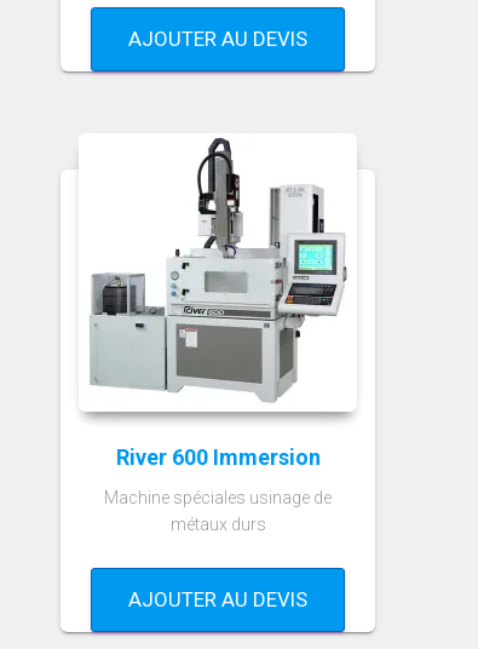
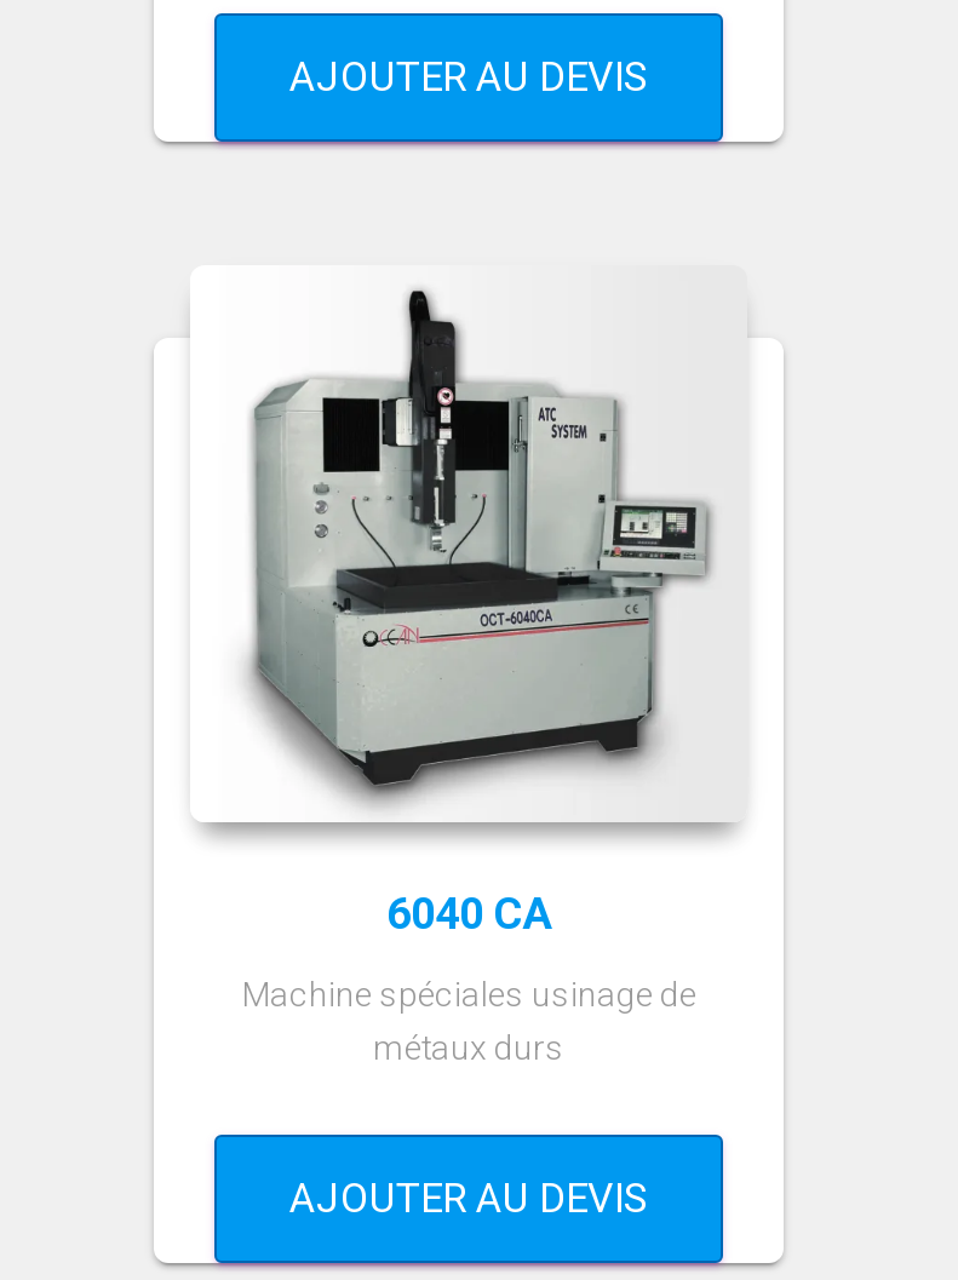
- [image]
- River 600 Immersion
+ [image]
+ 6040 CA
